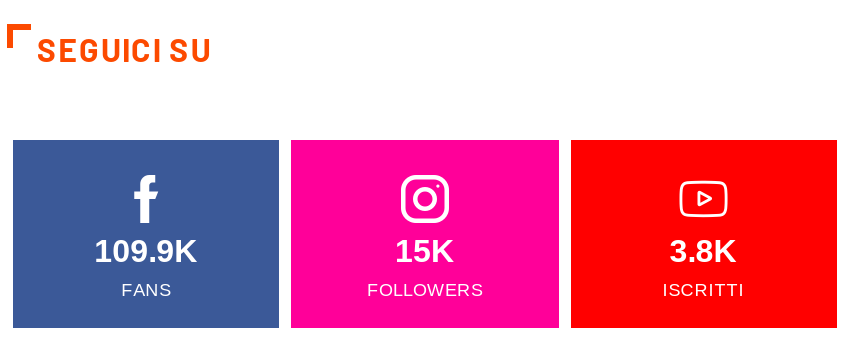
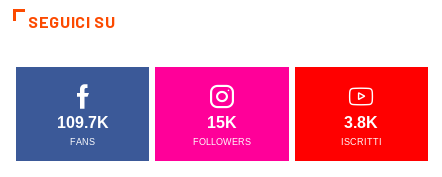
- 109.9K
+ 109.7K
